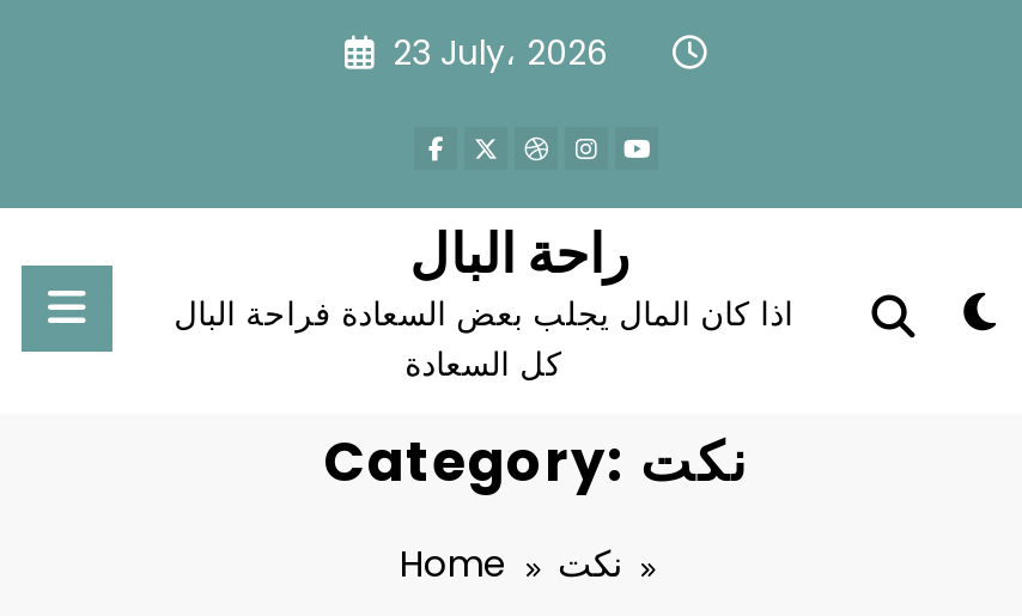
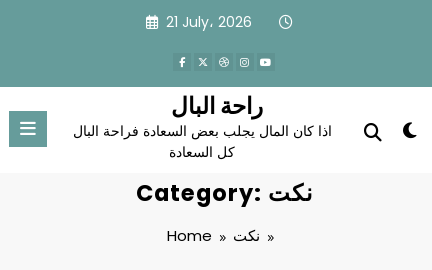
- 23 July، 2026
+ 21 July، 2026
